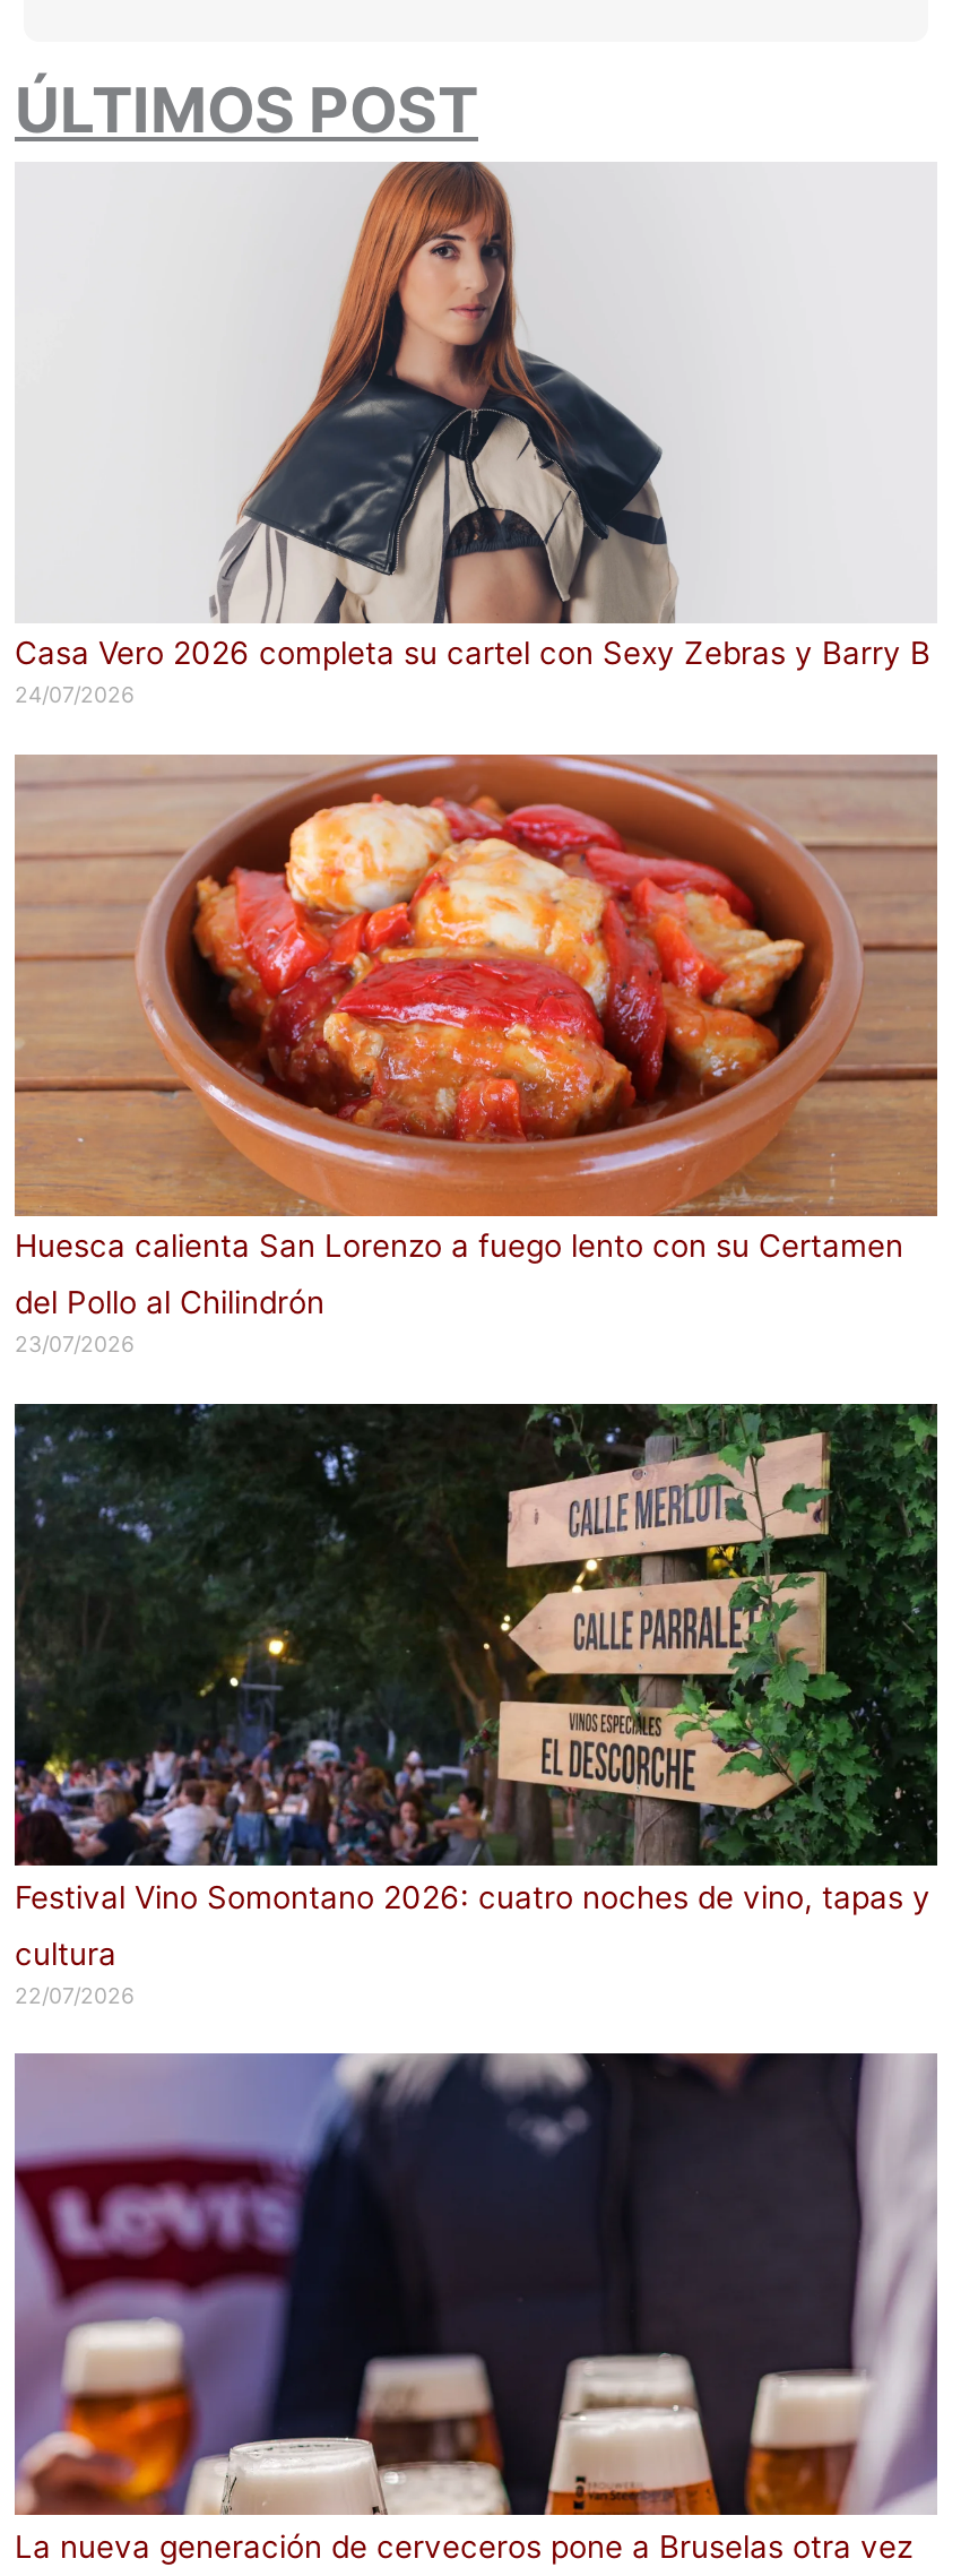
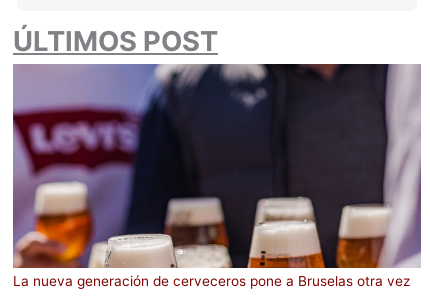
- [image]
- Casa Vero 2026 completa su cartel con Sexy Zebras y Barry B
- 24/07/2026

- [image]
- Huesca calienta San Lorenzo a fuego lento con su Certamen
- del Pollo al Chilindrón
- 23/07/2026

- [image]
- Festival Vino Somontano 2026: cuatro noches de vino, tapas y
- cultura
- 22/07/2026
